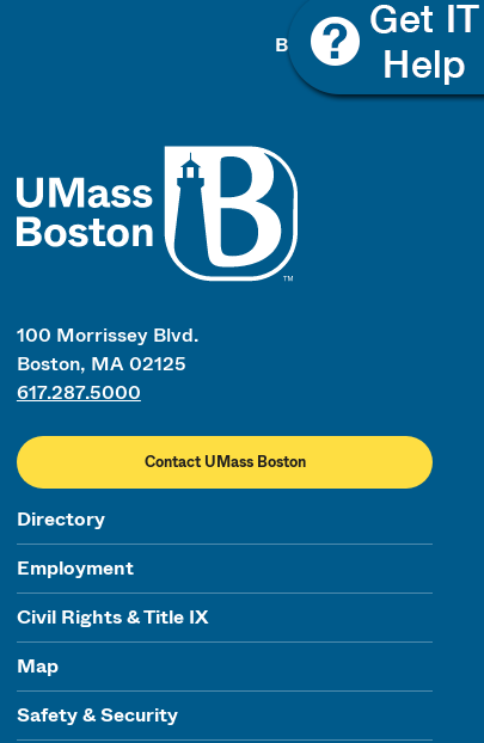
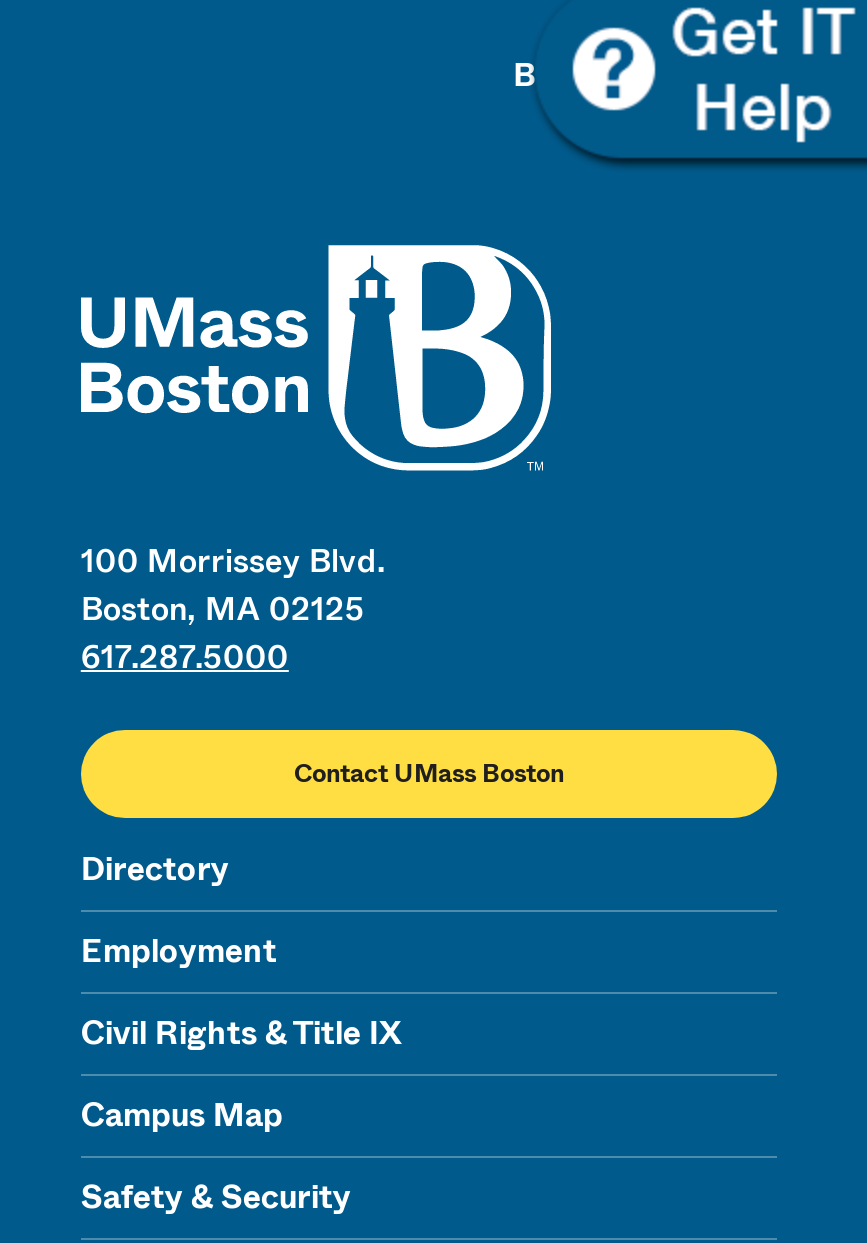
- Map
+ Campus Map
